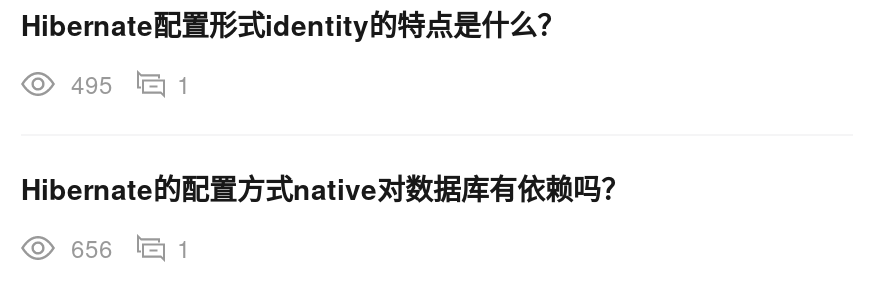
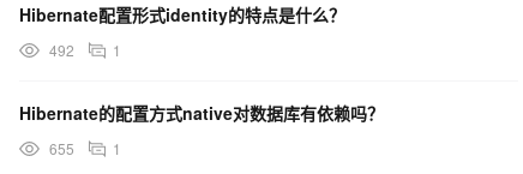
- 495 1
+ 492 1

- 656 1
+ 655 1
